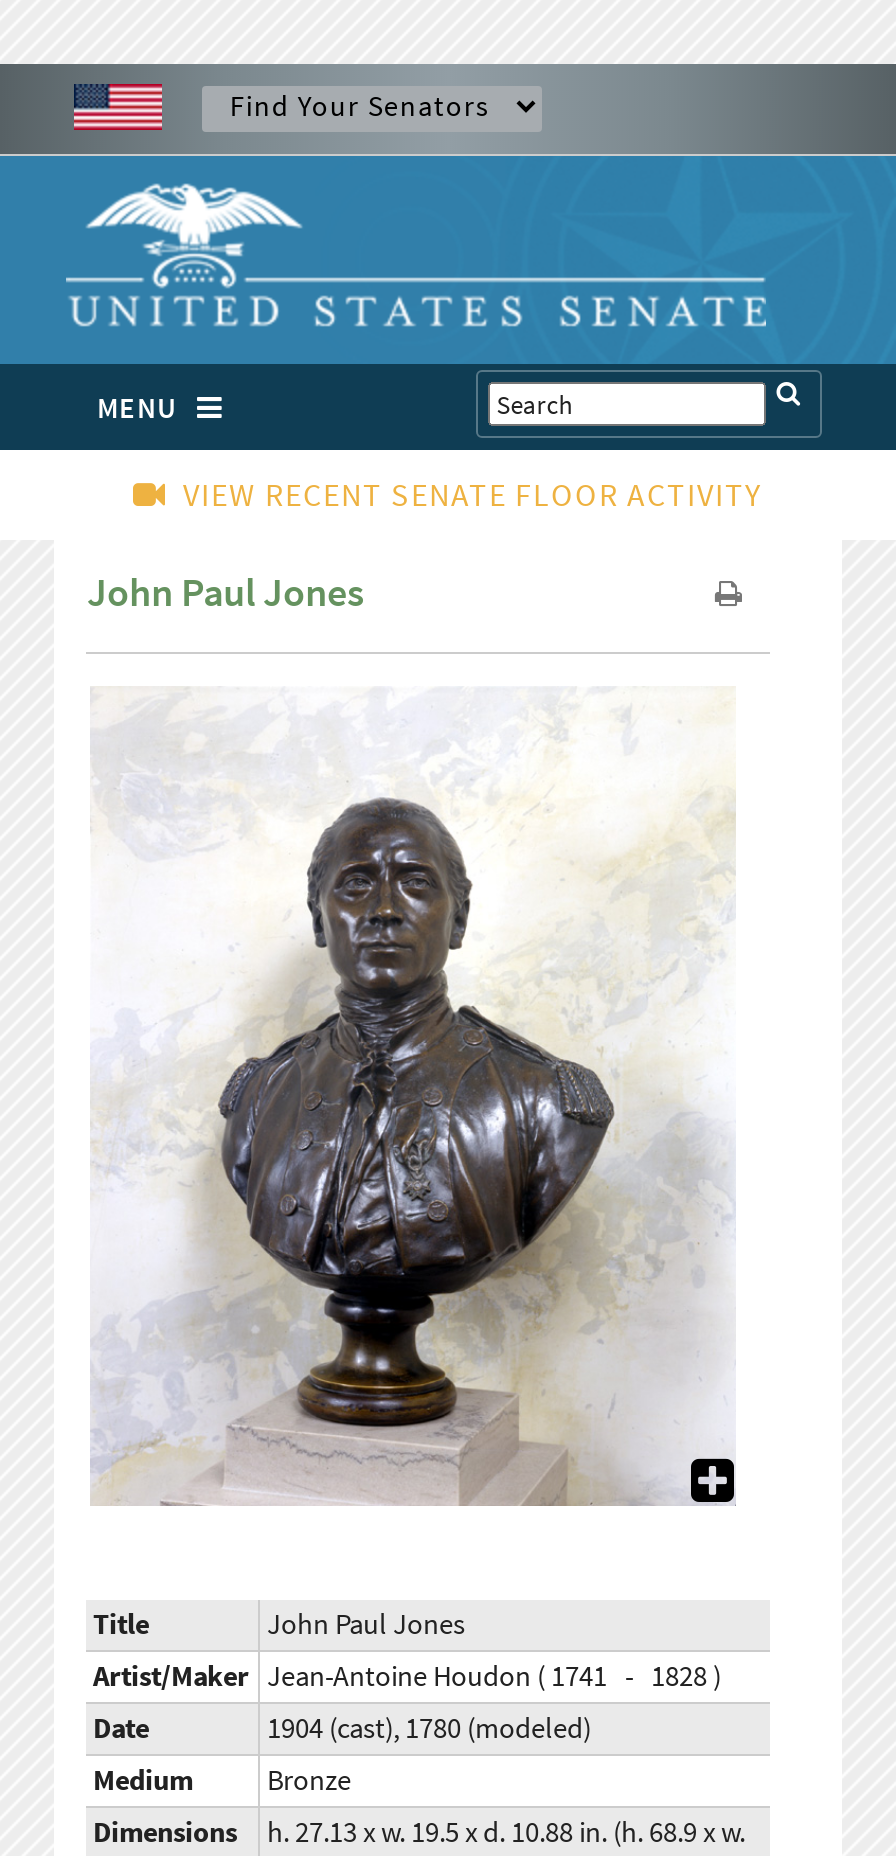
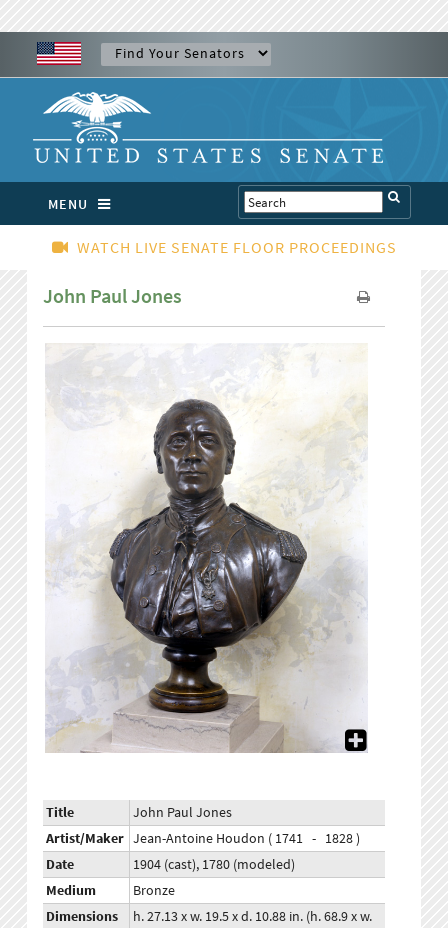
- VIEW RECENT SENATE FLOOR ACTIVITY
+ WATCH LIVE SENATE FLOOR PROCEEDINGS
